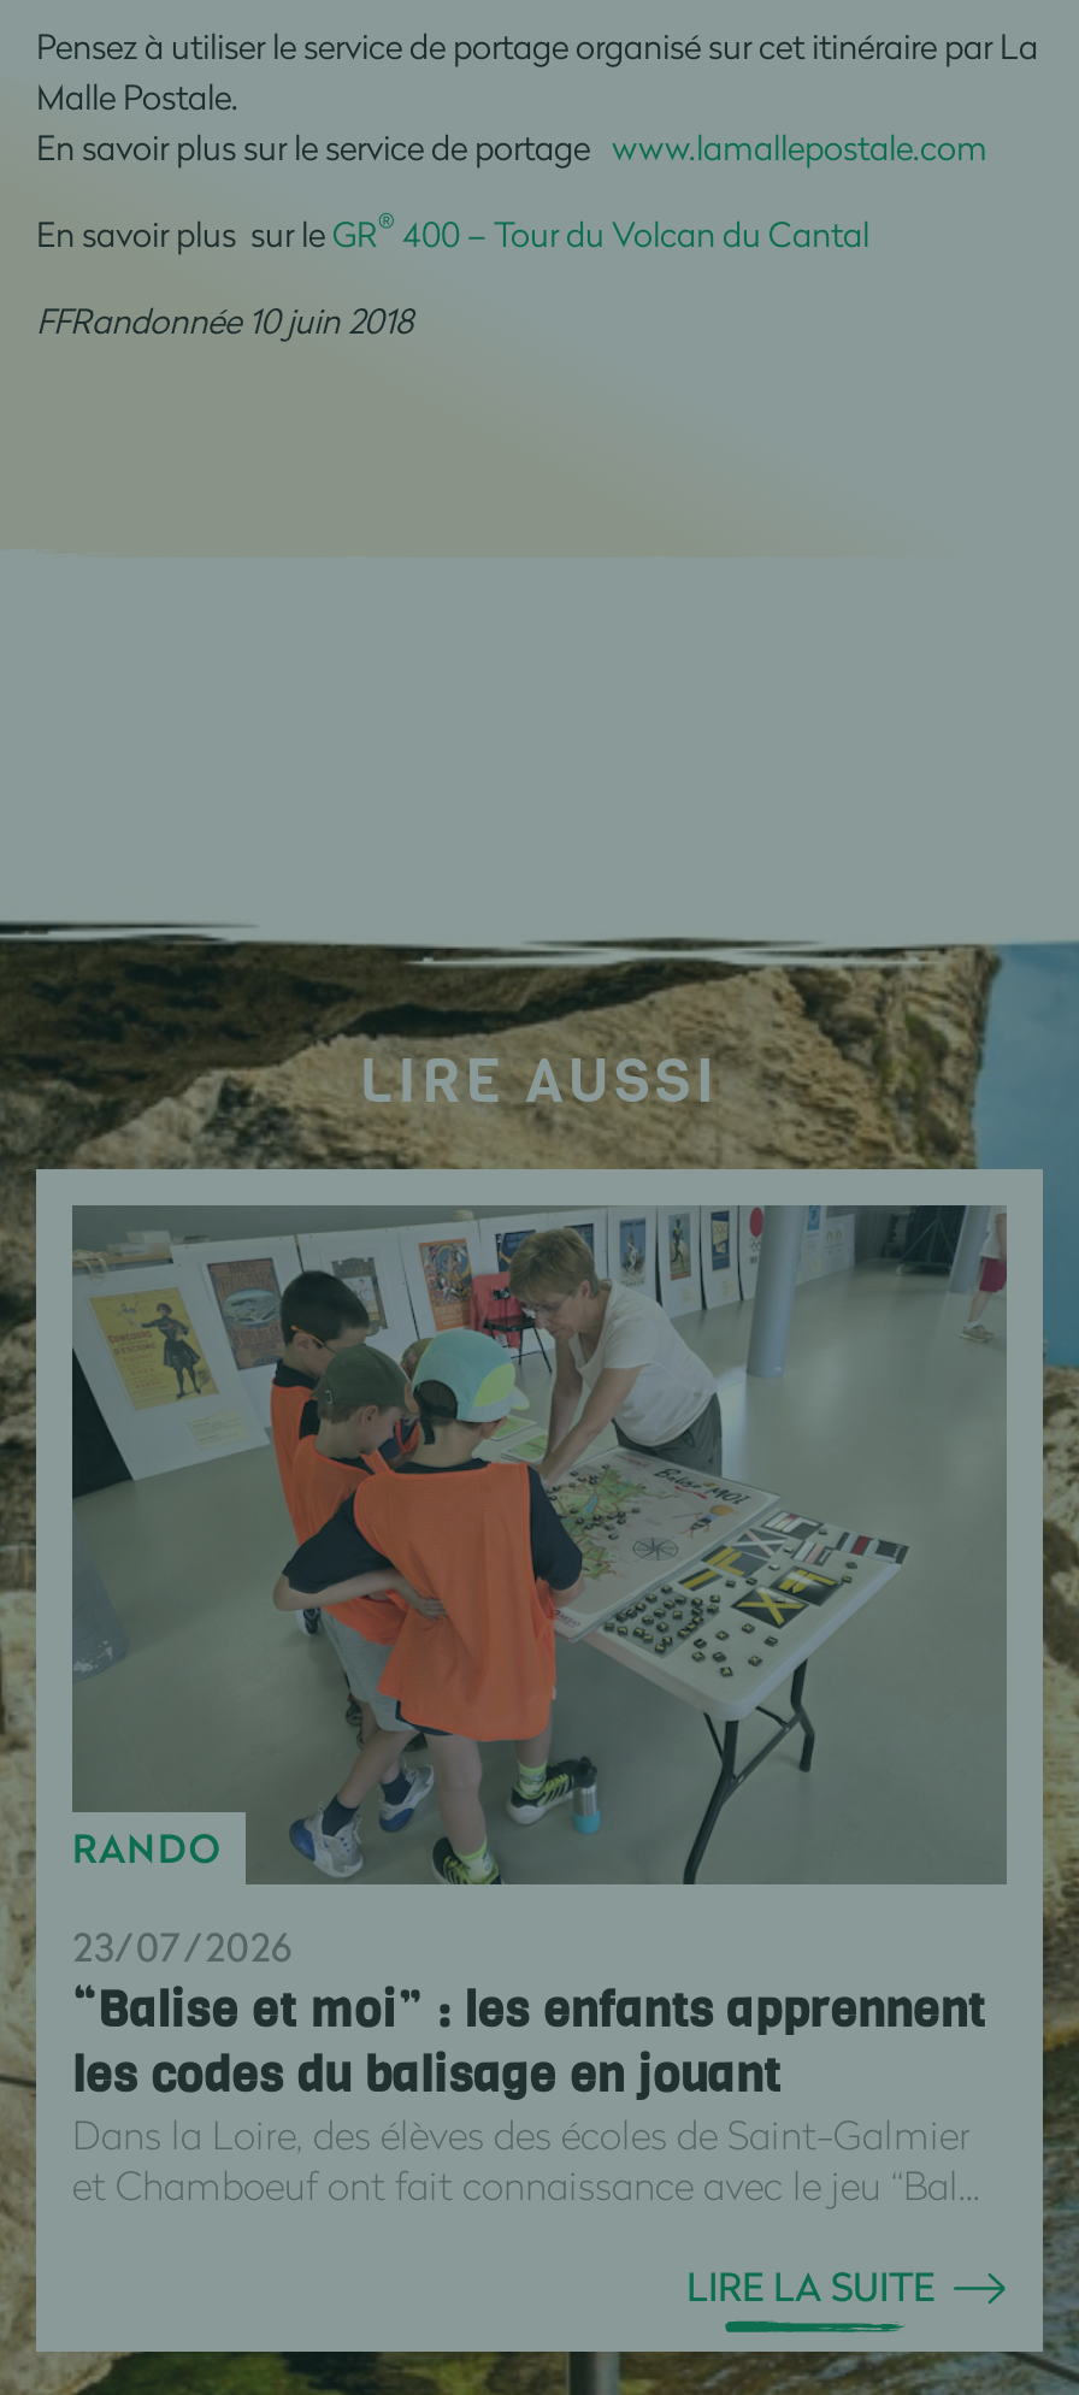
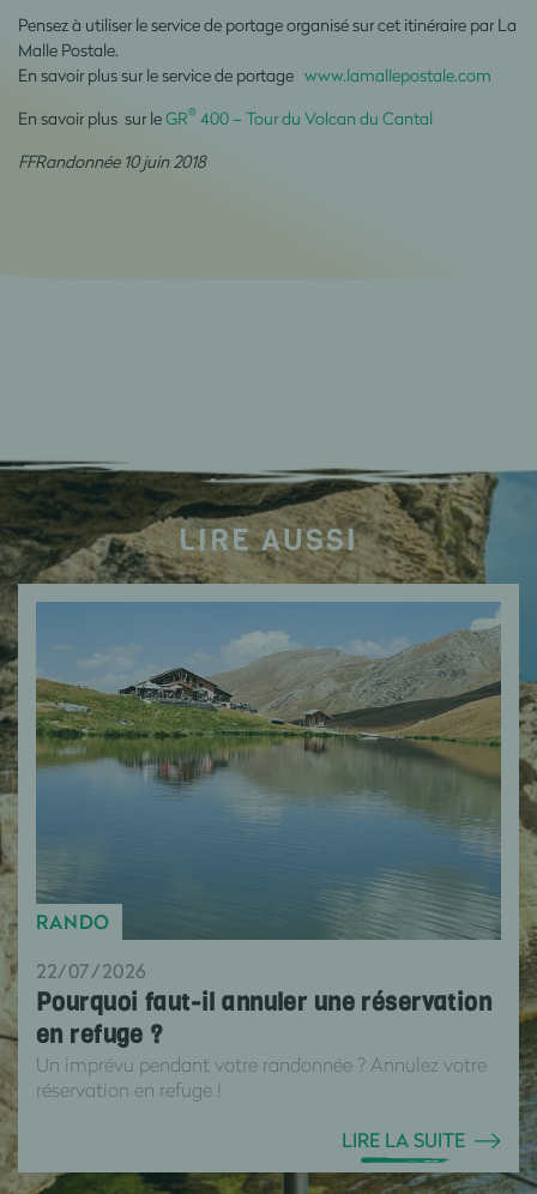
- [image]
- 23/07/2026
- “Balise et moi” : les enfants apprennent
- les codes du balisage en jouant
- Dans la Loire, des élèves des écoles de Saint-Galmier
- et Chamboeuf ont fait connaissance avec le jeu “Bal...
+ [image]
+ 22/07/2026
+ Pourquoi faut-il annuler une réservation
+ en refuge ?
+ Un imprévu pendant votre randonnée ? Annulez votre
+ réservation en refuge !
